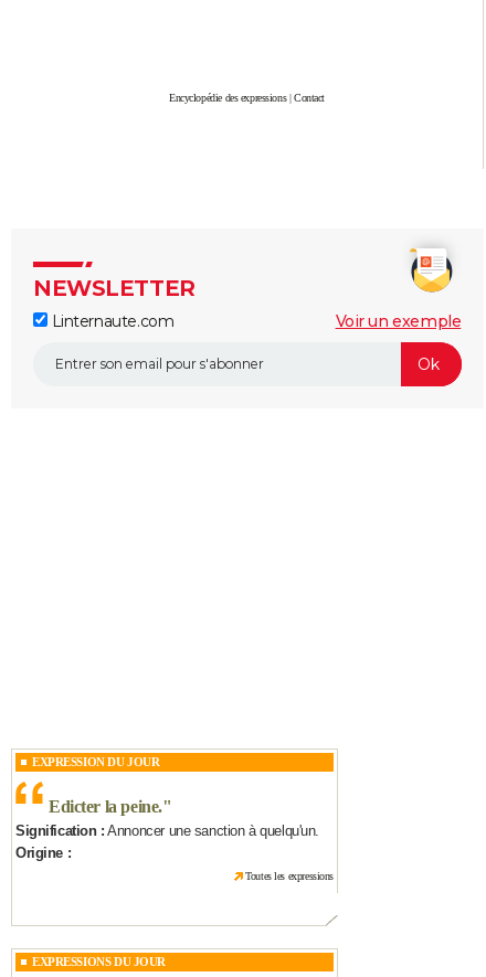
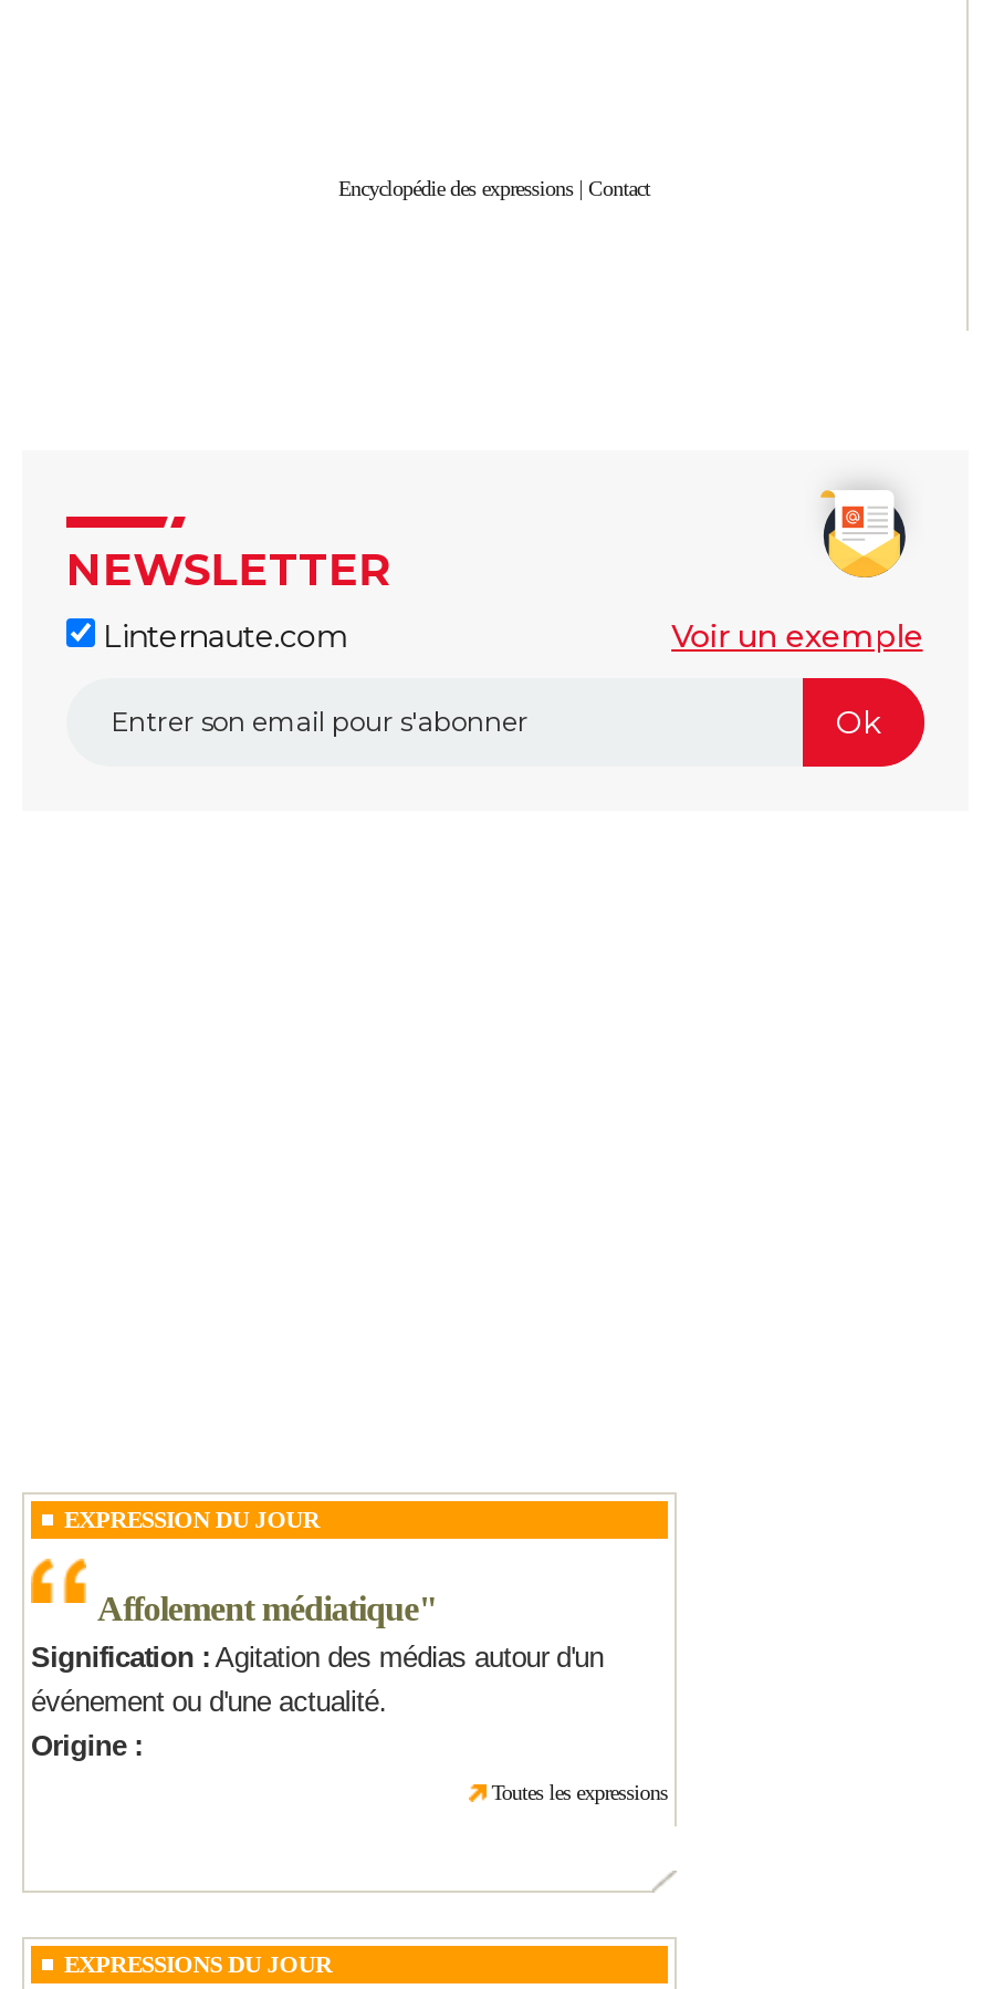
- Edicter la peine. "
- Signification : Annoncer une sanction à quelqu'un.
+ Affolement médiatique"
+ Signification : Agitation des médias autour d'un
+ événement ou d'une actualité.
